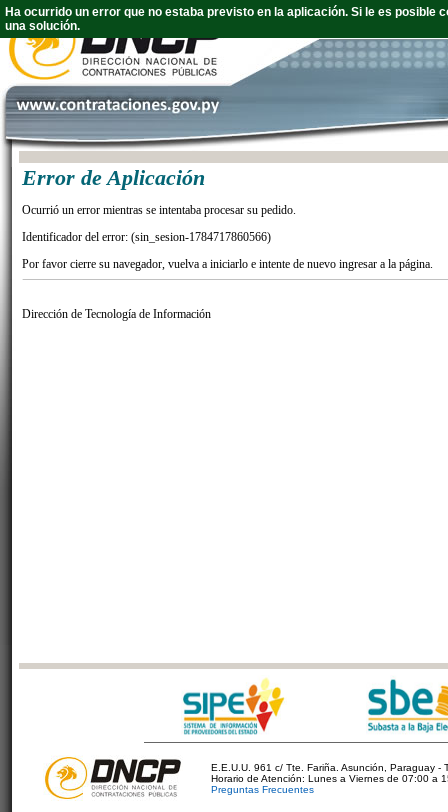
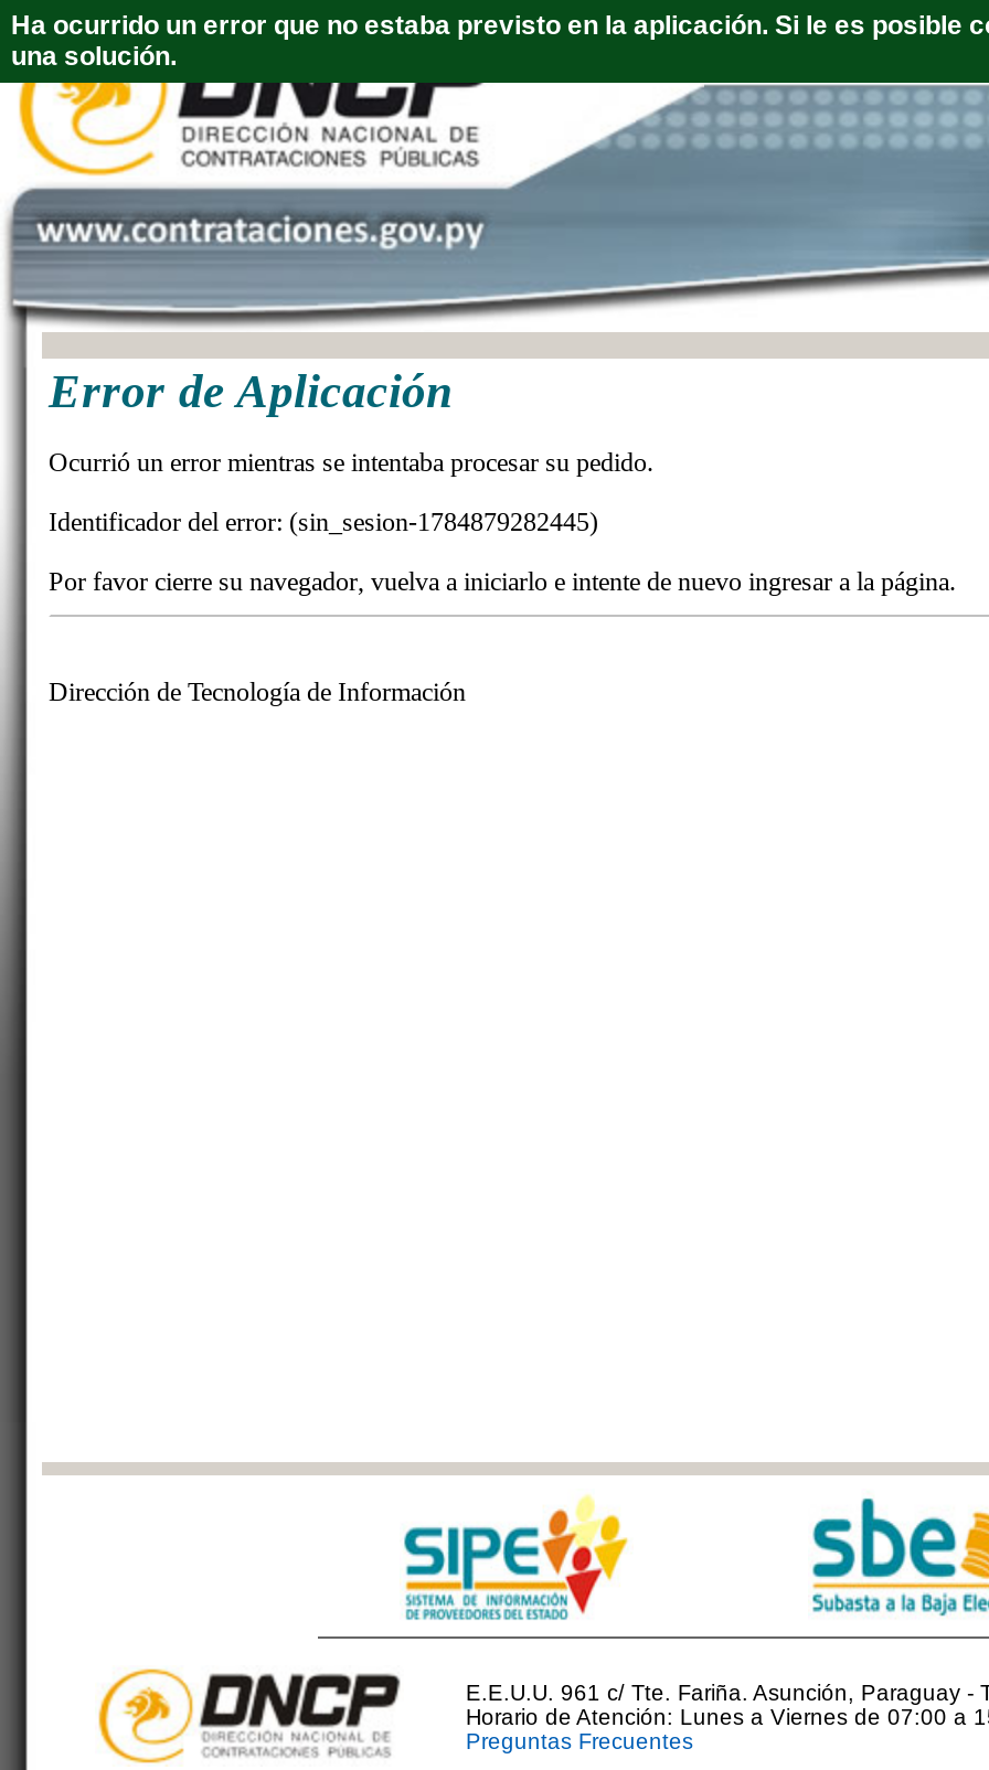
- Identificador del error: (sin_sesion-1784717860566)
+ Identificador del error: (sin_sesion-1784879282445)
